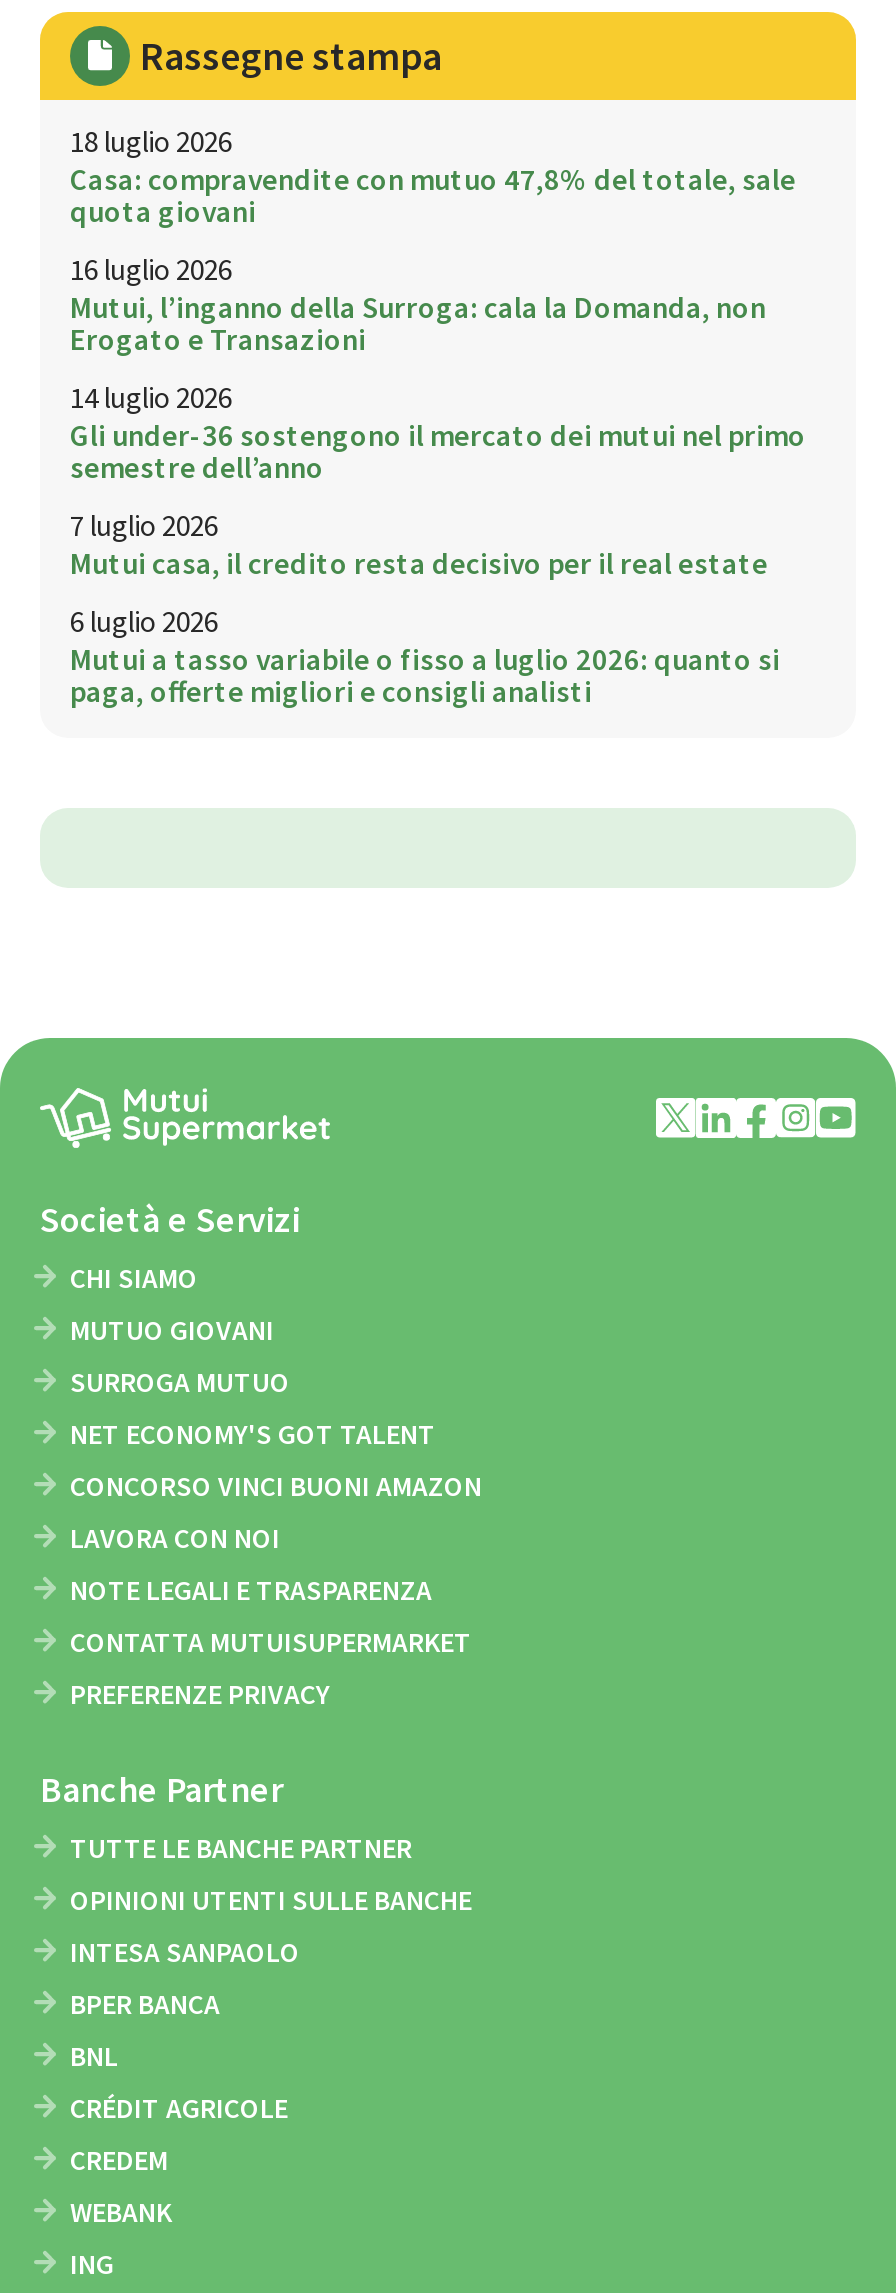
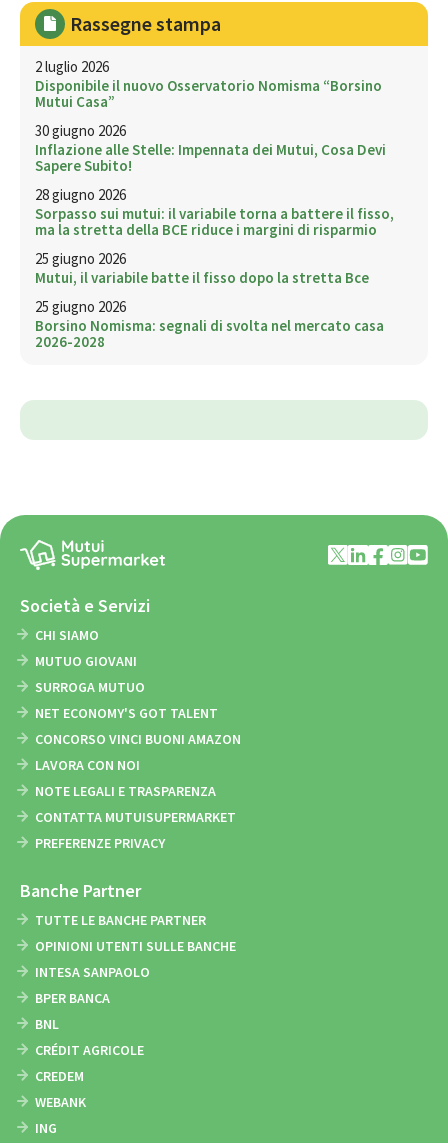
- 18 luglio 2026
- Casa: compravendite con mutuo 47,8% del totale, sale
- quota giovani
+ 2 luglio 2026
+ Disponibile il nuovo Osservatorio Nomisma “Borsino
+ Mutui Casa”

- 16 luglio 2026
- Mutui, l’inganno della Surroga: cala la Domanda, non
- Erogato e Transazioni
+ 30 giugno 2026
+ Inflazione alle Stelle: Impennata dei Mutui, Cosa Devi
+ Sapere Subito!

- 14 luglio 2026
- Gli under-36 sostengono il mercato dei mutui nel primo
- semestre dell’anno
+ 28 giugno 2026
+ Sorpasso sui mutui: il variabile torna a battere il fisso,
+ ma la stretta della BCE riduce i margini di risparmio

- 7 luglio 2026
- Mutui casa, il credito resta decisivo per il real estate
+ 25 giugno 2026
+ Mutui, il variabile batte il fisso dopo la stretta Bce

- 6 luglio 2026
- Mutui a tasso variabile o fisso a luglio 2026: quanto si
- paga, offerte migliori e consigli analisti
+ 25 giugno 2026
+ Borsino Nomisma: segnali di svolta nel mercato casa
+ 2026-2028
